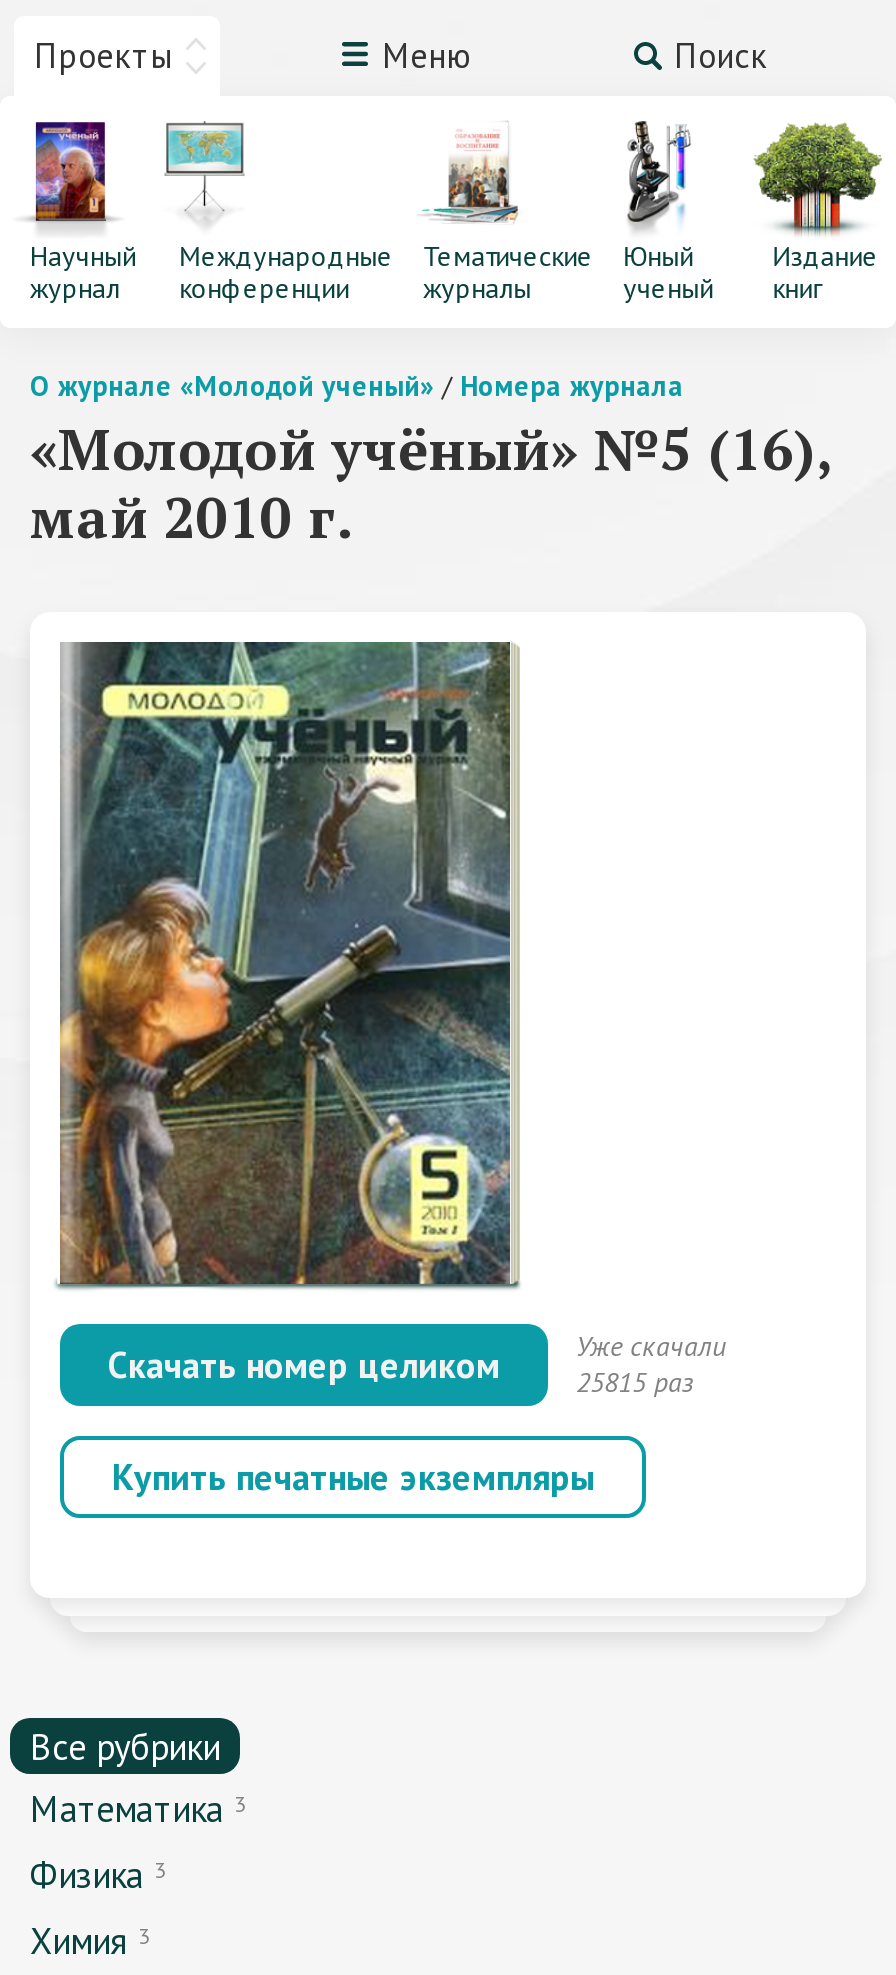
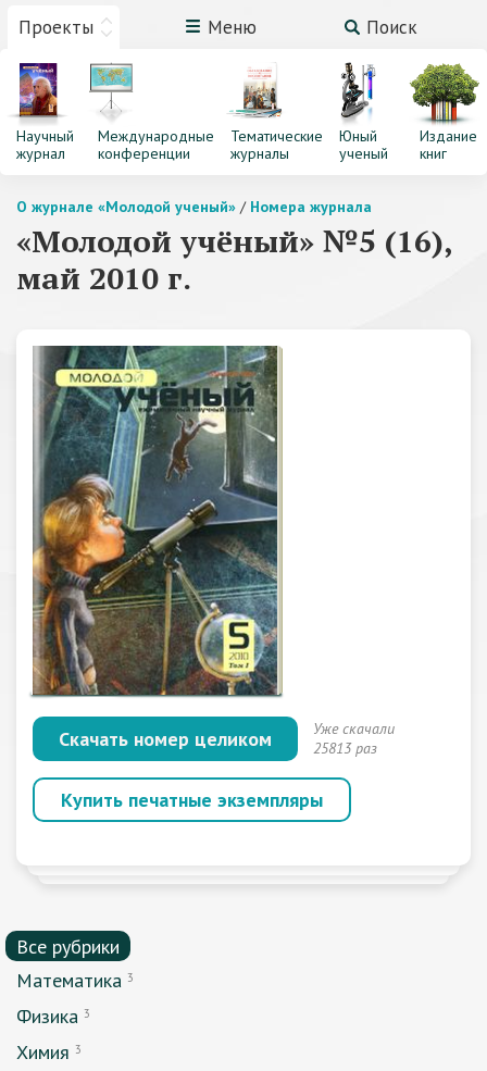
- 25815 раз
+ 25813 раз
